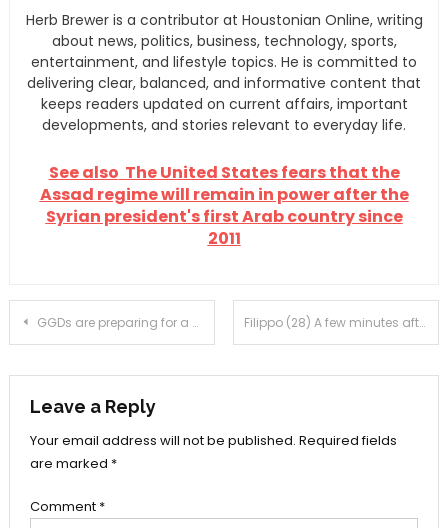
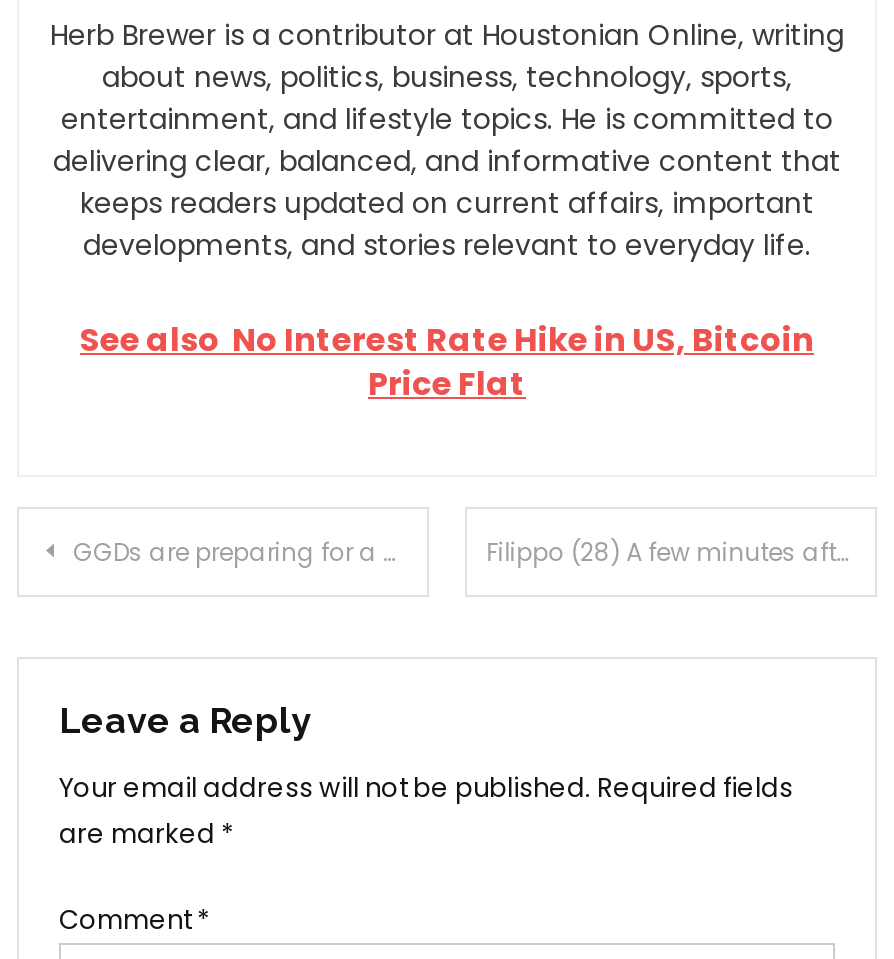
- See also The United States fears that the
- Assad regime will remain in power after the
- Syrian president's first Arab country since
- 2011
+ See also No Interest Rate Hike in US, Bitcoin
+ Price Flat
